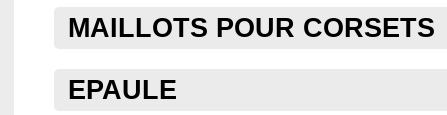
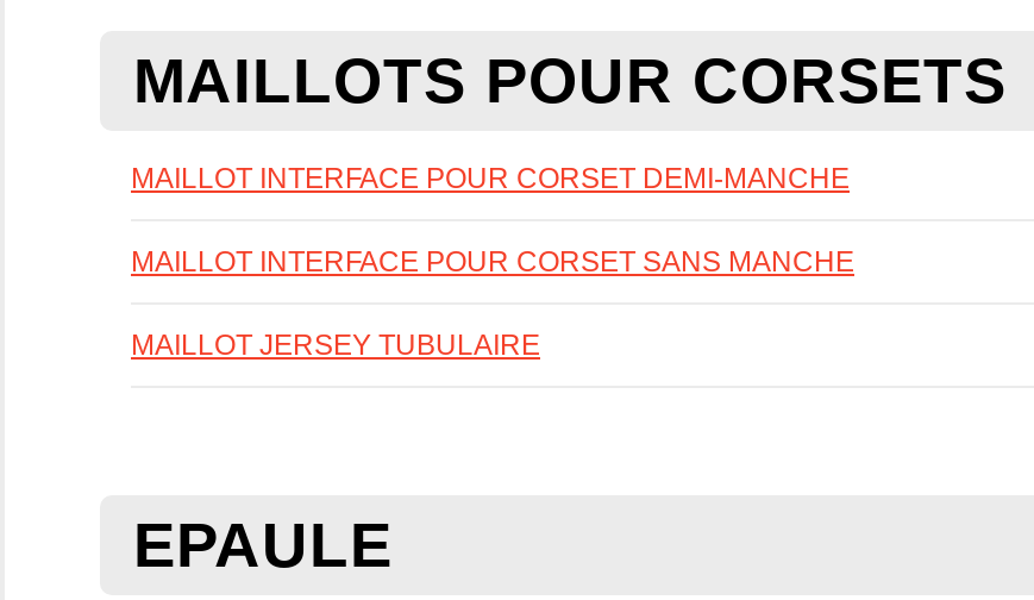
+ MAILLOT INTERFACE POUR CORSET DEMI-MANCHE
+ MAILLOT INTERFACE POUR CORSET SANS MANCHE
+ MAILLOT JERSEY TUBULAIRE
